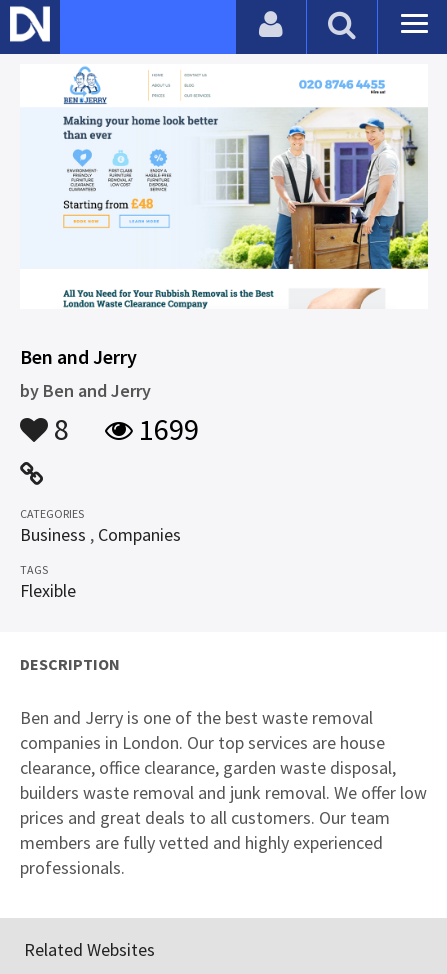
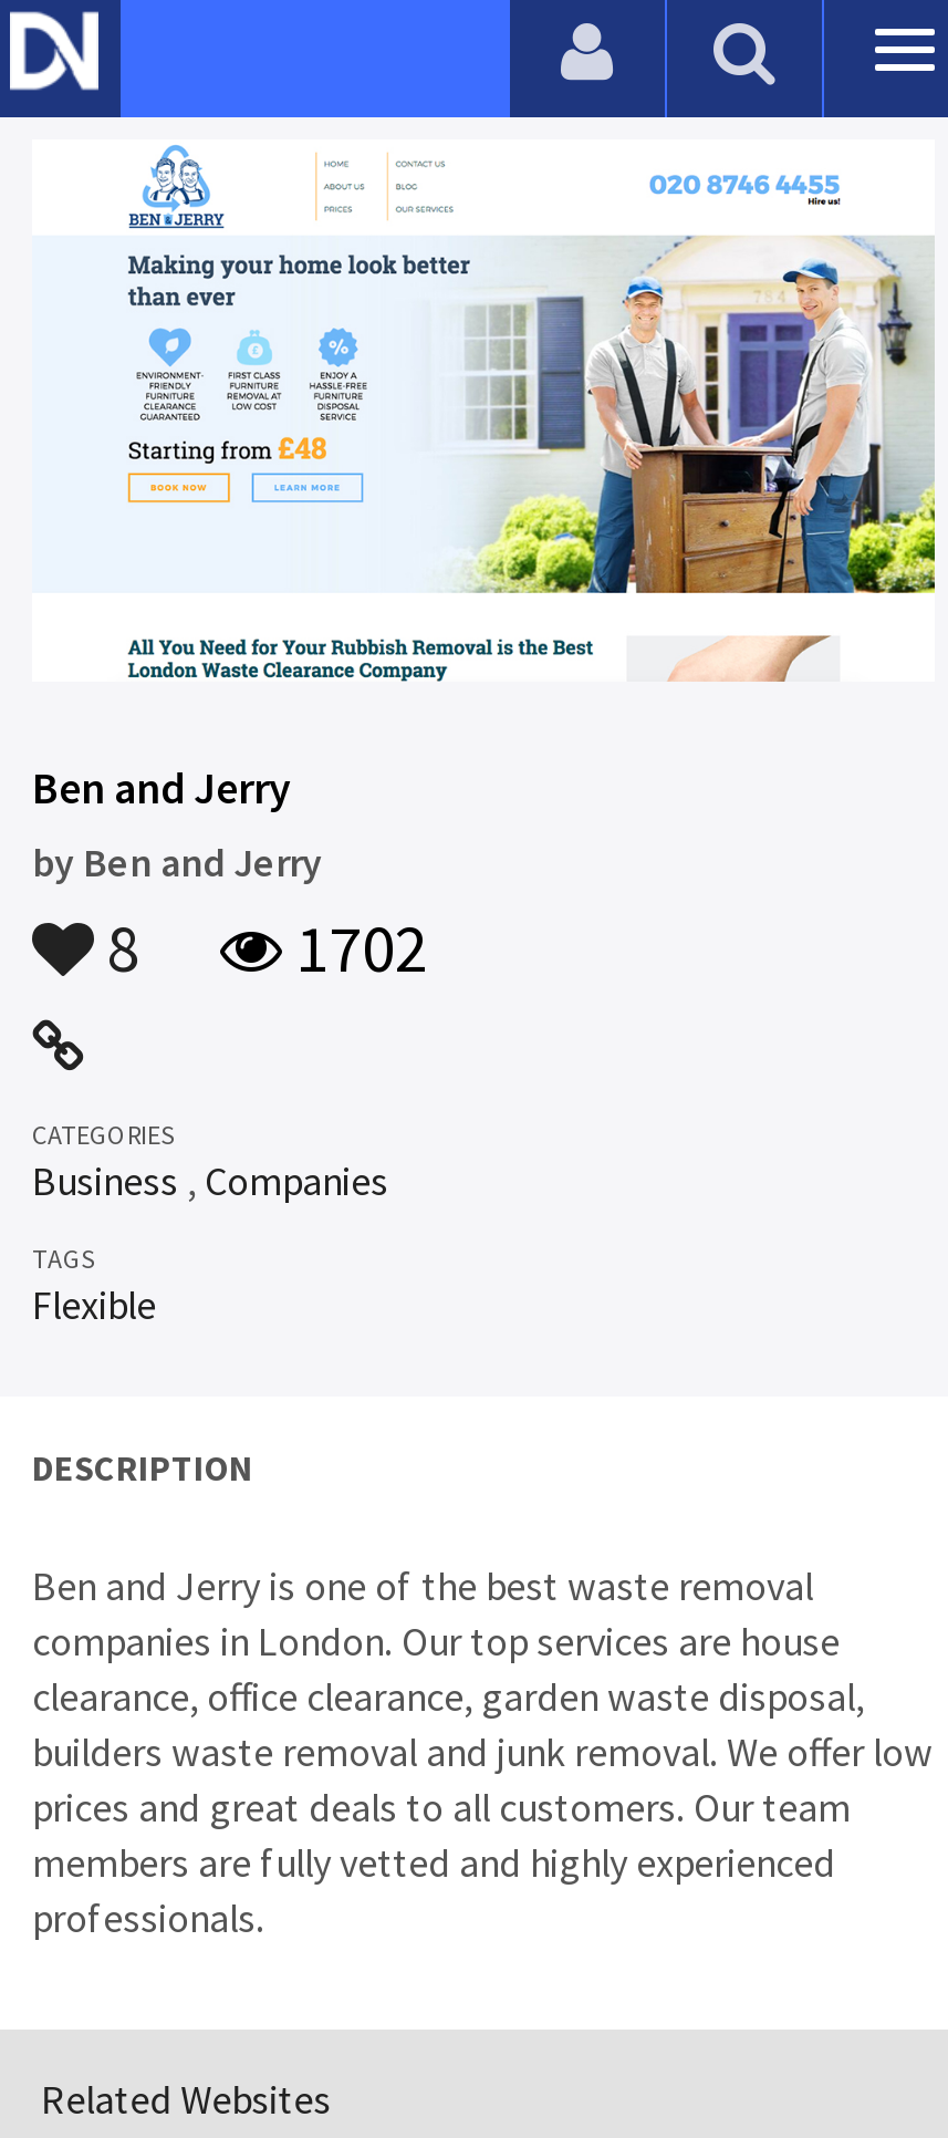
- 8 1699
+ 8 1702
